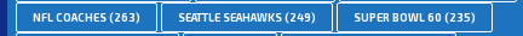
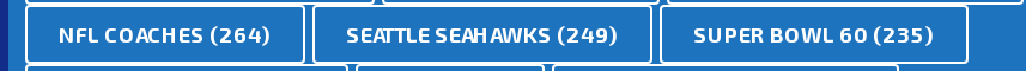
- NFL COACHES (263)
+ NFL COACHES (264)
